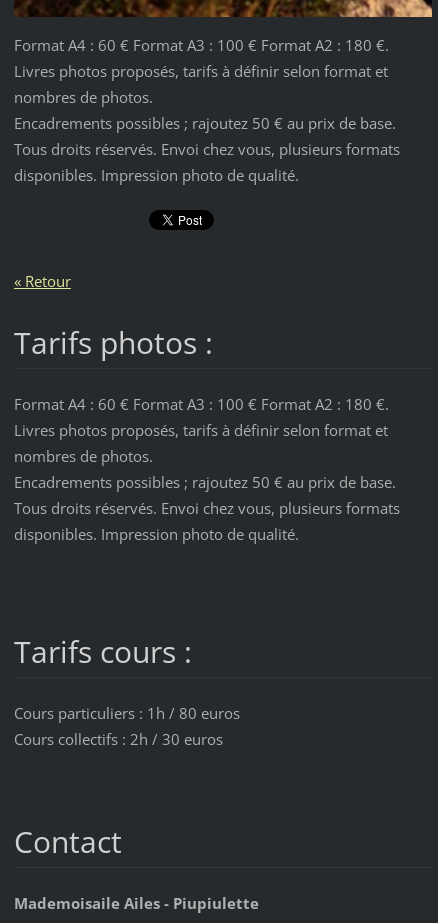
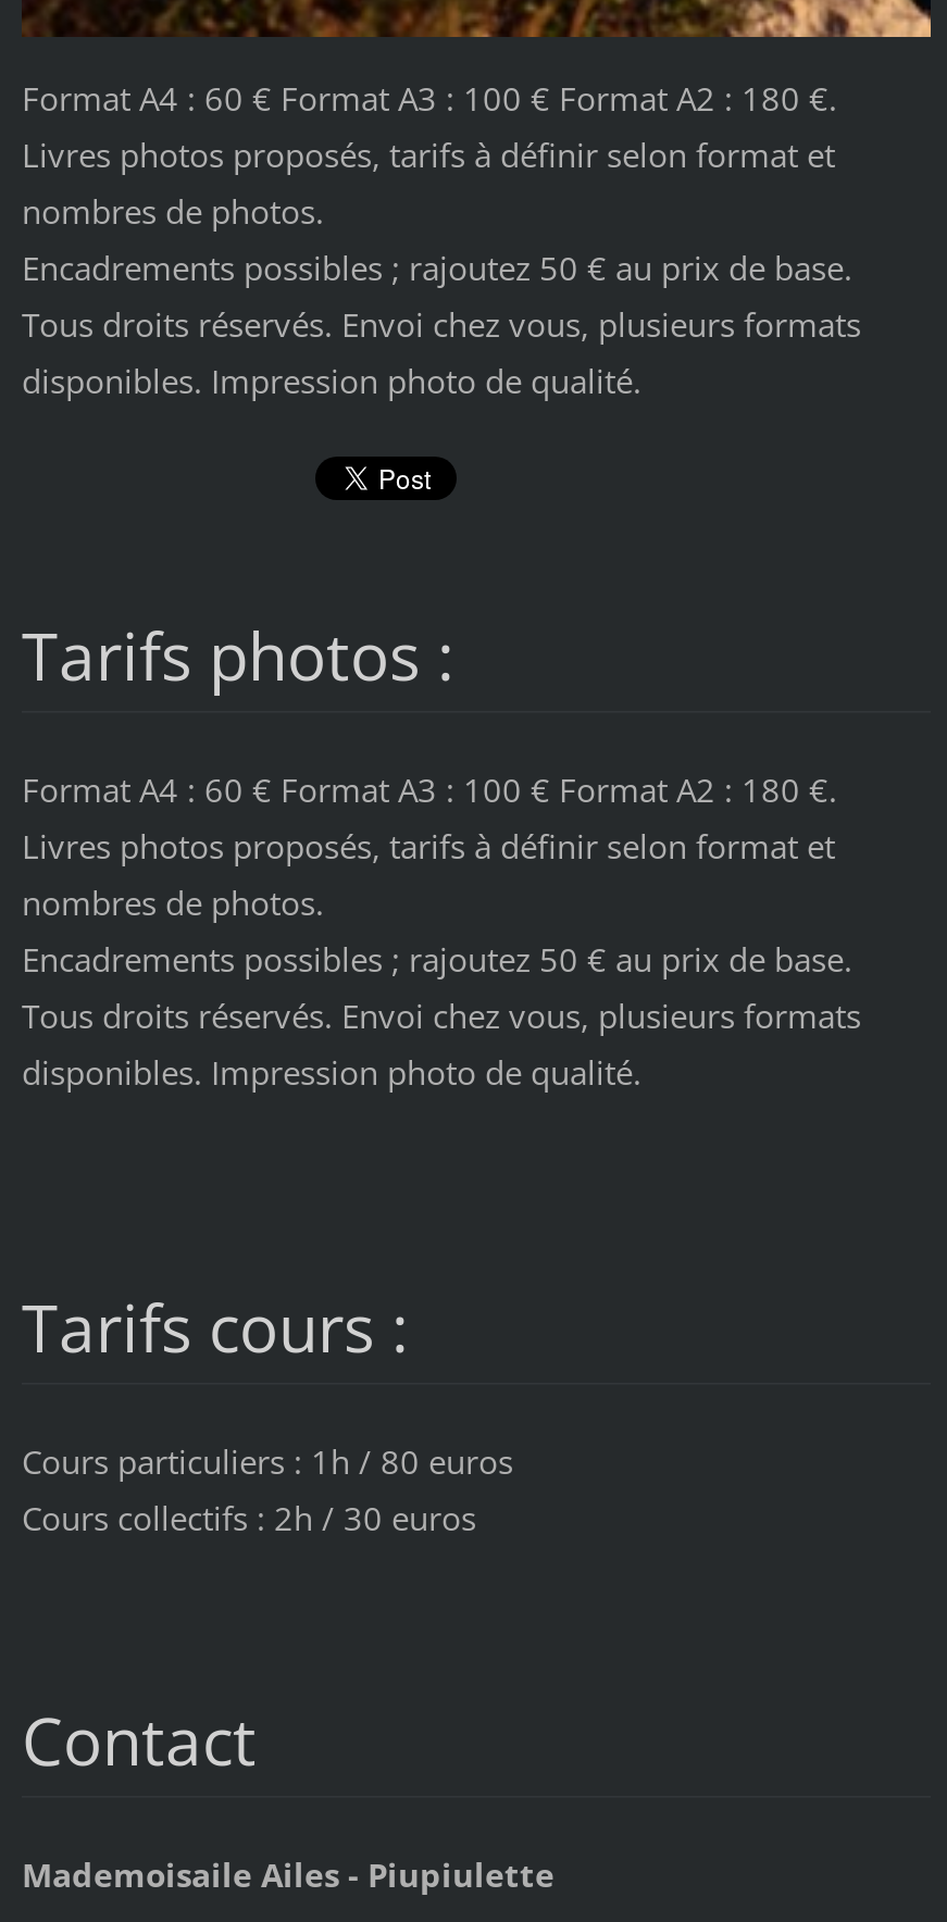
- « Retour
